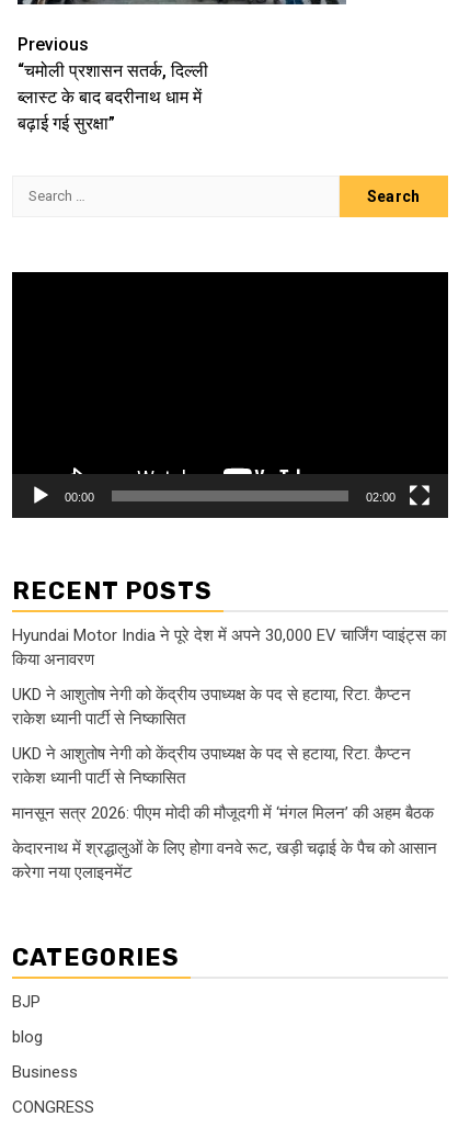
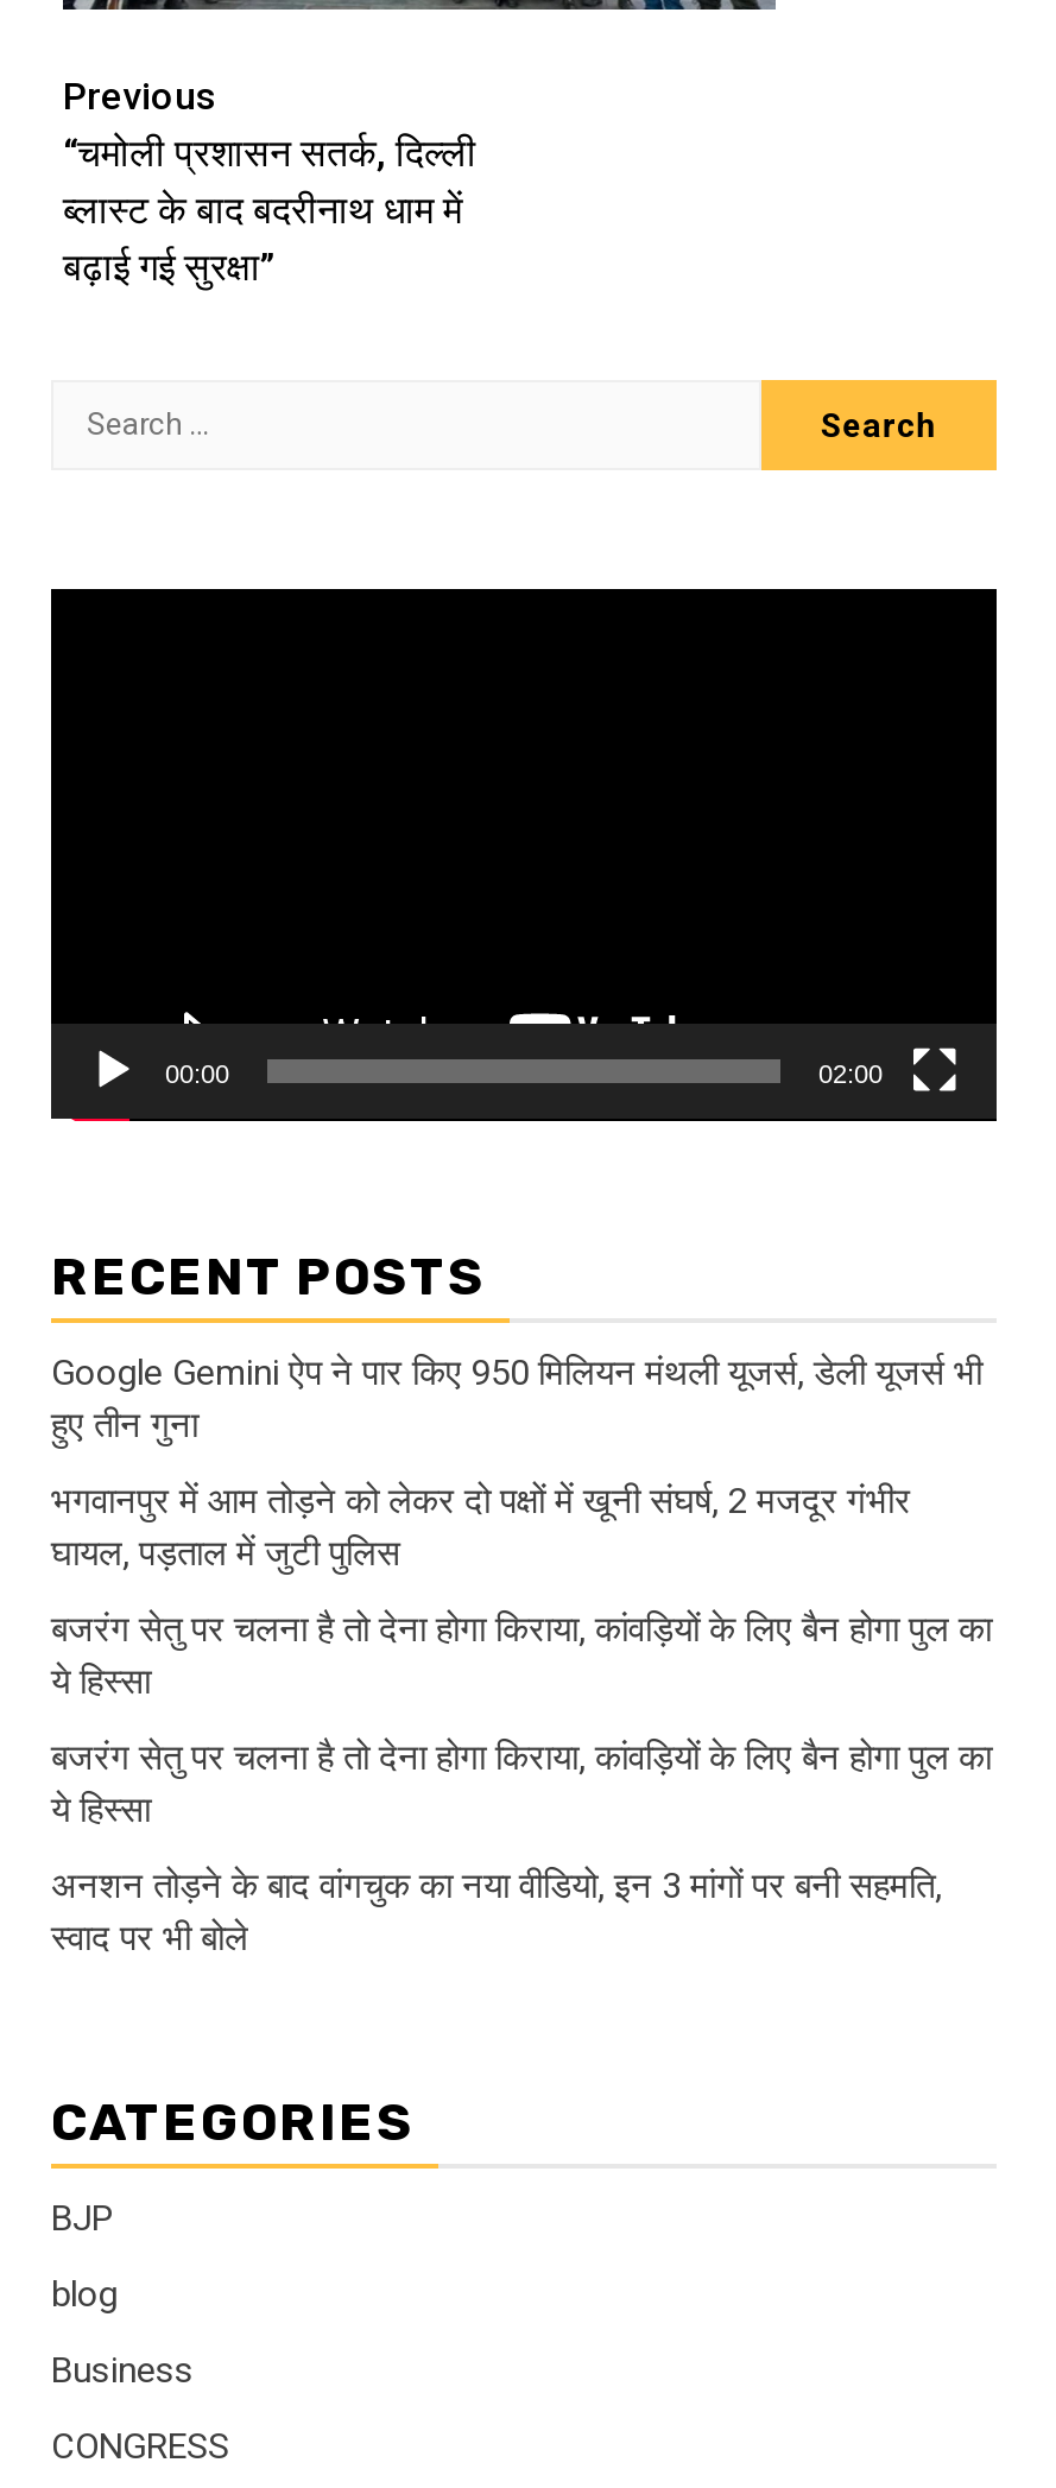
- Hyundai Motor India ने पूरे देश में अपने 30,000 EV चार्जिंग प्वाइंट्स का
- किया अनावरण
+ Google Gemini ऐप ने पार किए 950 मिलियन मंथली यूजर्स, डेली यूजर्स भी
+ हुए तीन गुना

- UKD ने आशुतोष नेगी को केंद्रीय उपाध्यक्ष के पद से हटाया, रिटा. कैप्टन
- राकेश ध्यानी पार्टी से निष्कासित
+ भगवानपुर में आम तोड़ने को लेकर दो पक्षों में खूनी संघर्ष, 2 मजदूर गंभीर
+ घायल, पड़ताल में जुटी पुलिस

- UKD ने आशुतोष नेगी को केंद्रीय उपाध्यक्ष के पद से हटाया, रिटा. कैप्टन
- राकेश ध्यानी पार्टी से निष्कासित
+ बजरंग सेतु पर चलना है तो देना होगा किराया, कांवड़ियों के लिए बैन होगा पुल का
+ ये हिस्सा

- मानसून सत्र 2026: पीएम मोदी की मौजूदगी में ‘मंगल मिलन’ की अहम बैठक
+ बजरंग सेतु पर चलना है तो देना होगा किराया, कांवड़ियों के लिए बैन होगा पुल का
+ ये हिस्सा

- केदारनाथ में श्रद्धालुओं के लिए होगा वनवे रूट, खड़ी चढ़ाई के पैच को आसान
- करेगा नया एलाइनमेंट
+ अनशन तोड़ने के बाद वांगचुक का नया वीडियो, इन 3 मांगों पर बनी सहमति,
+ स्वाद पर भी बोले
